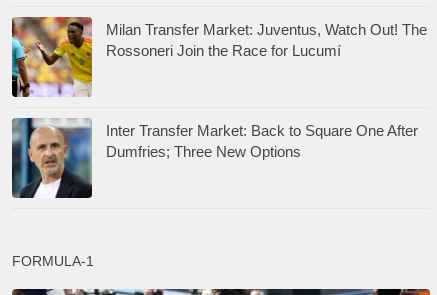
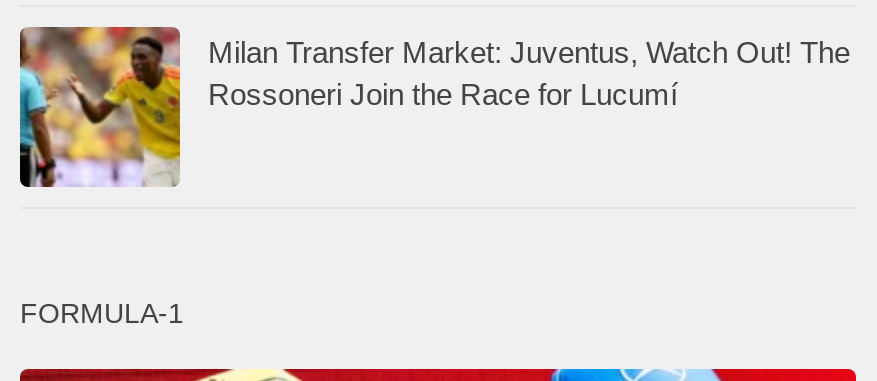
- [image]
- Inter Transfer Market: Back to Square One After
- Dumfries; Three New Options
